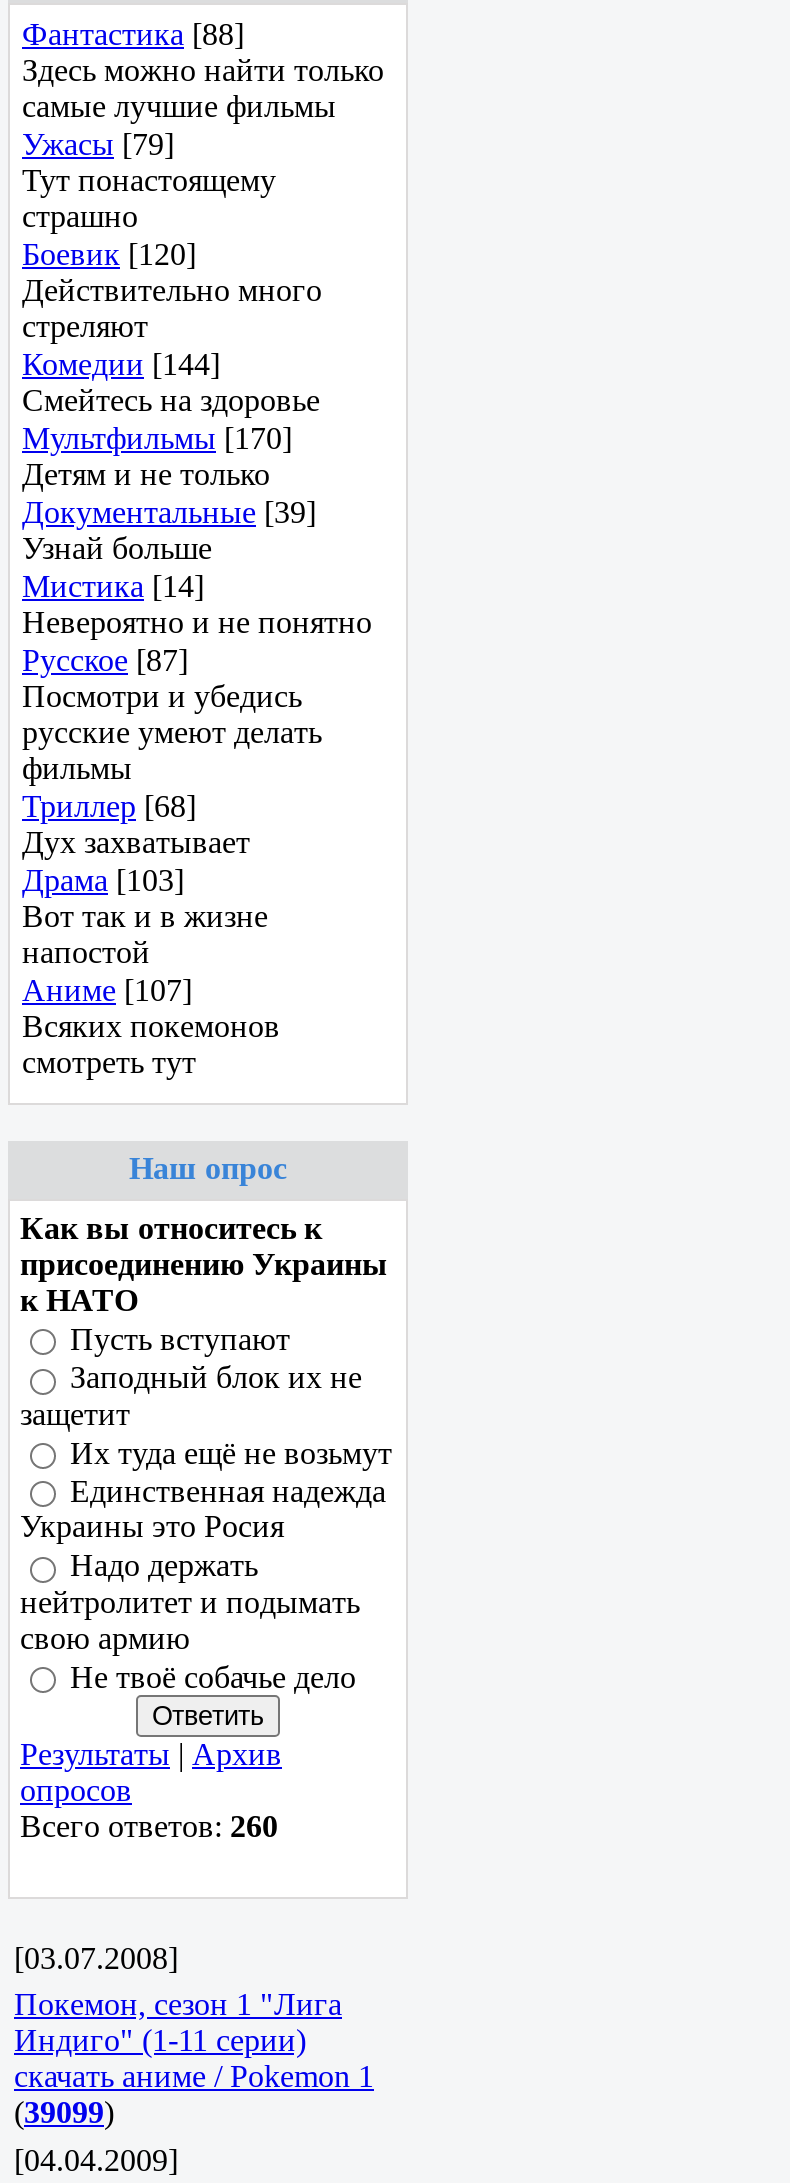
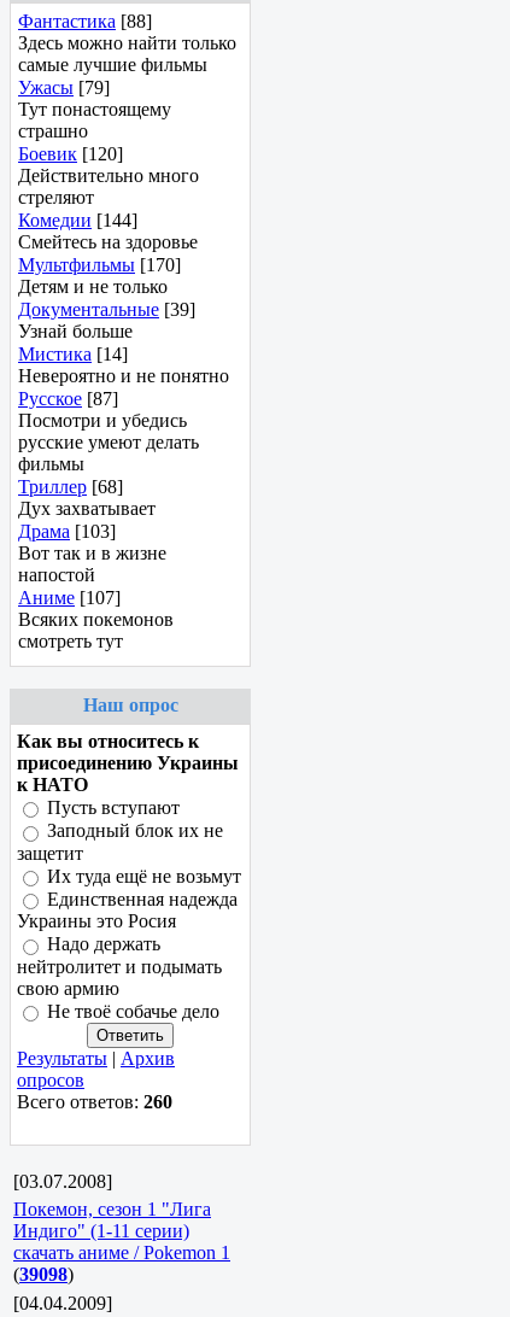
- (39099)
+ (39098)
